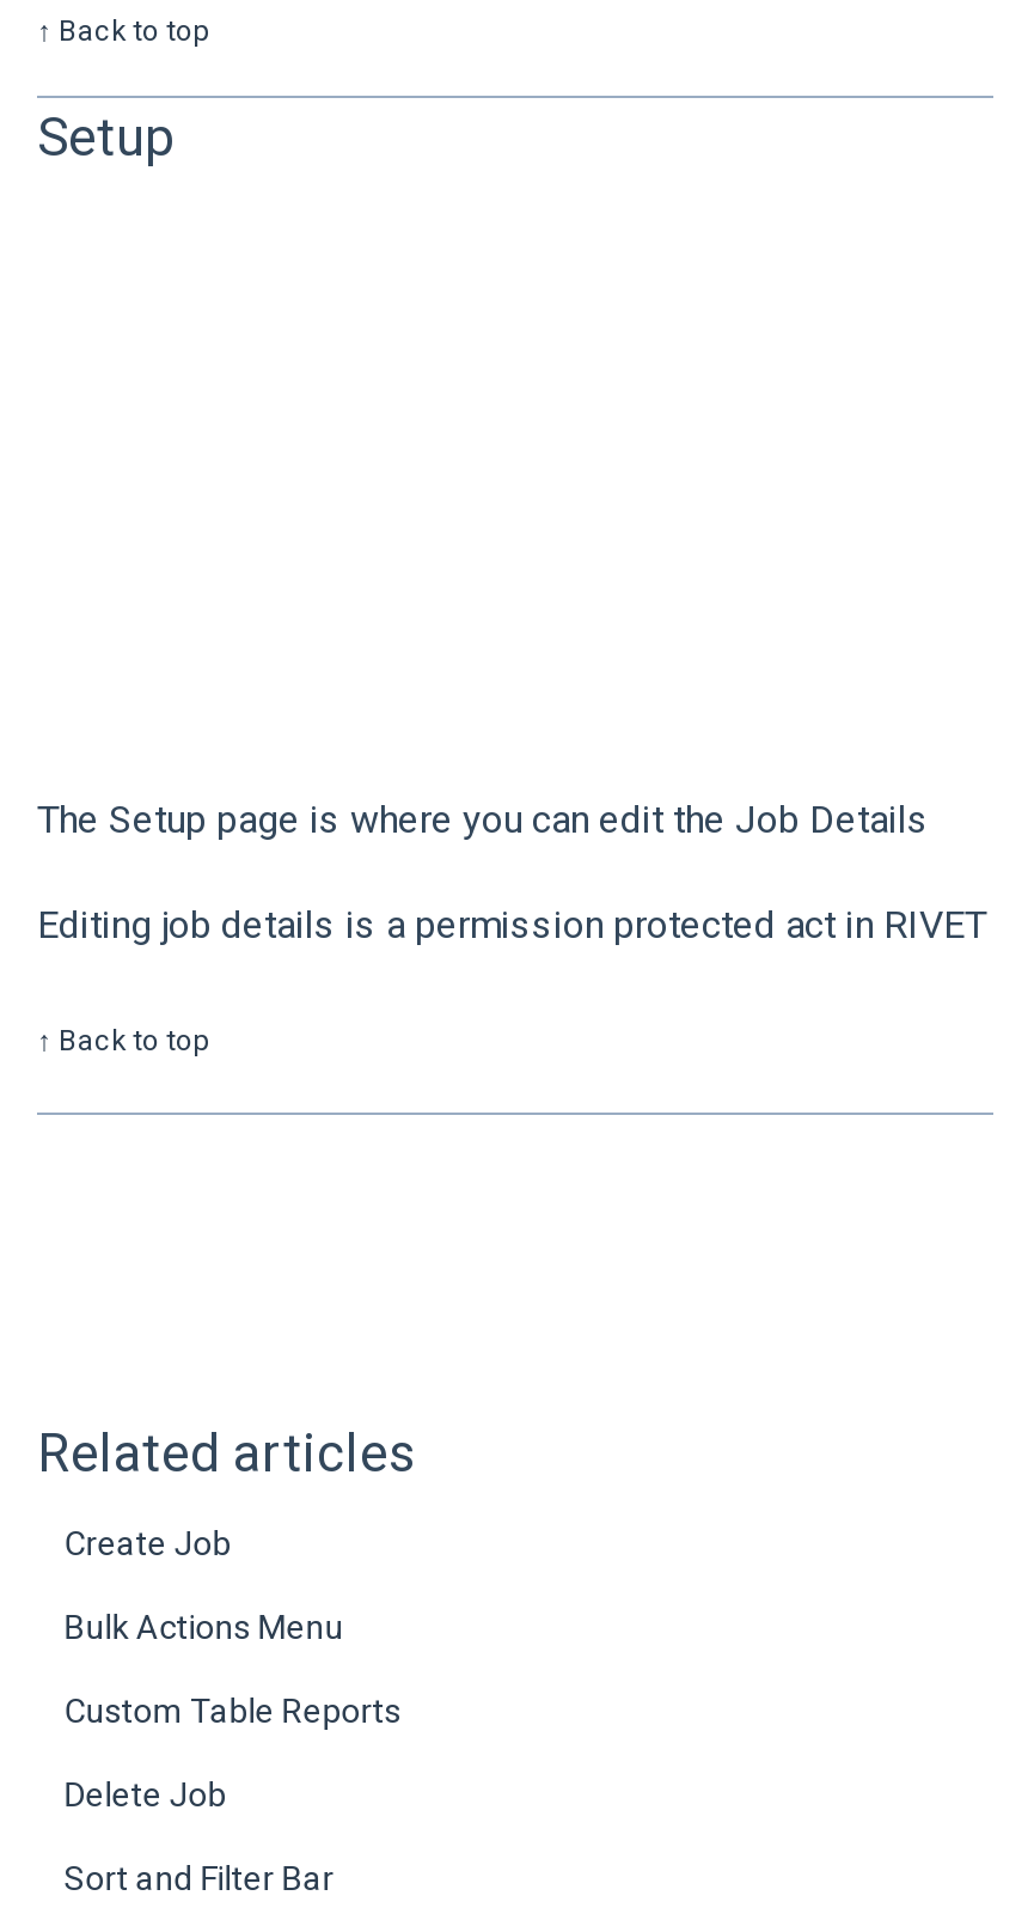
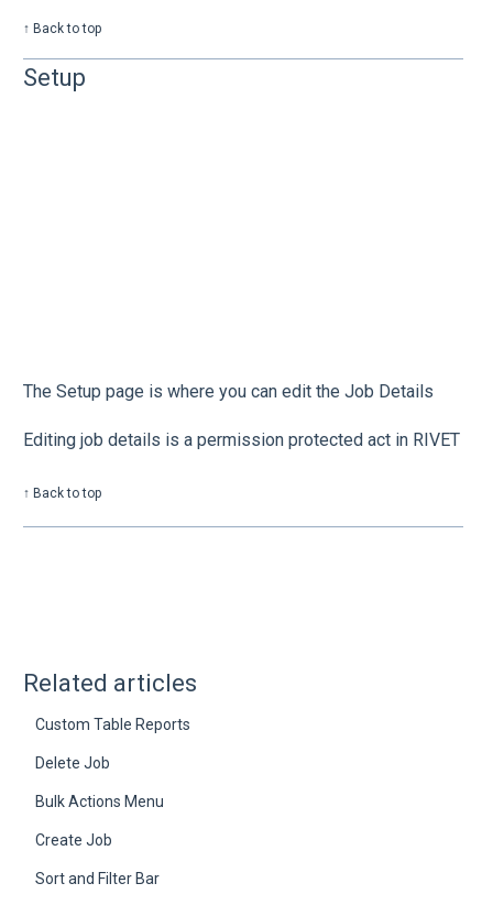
moved down: Bulk Actions Menu | Create Job

moved up: Custom Table Reports | Delete Job
